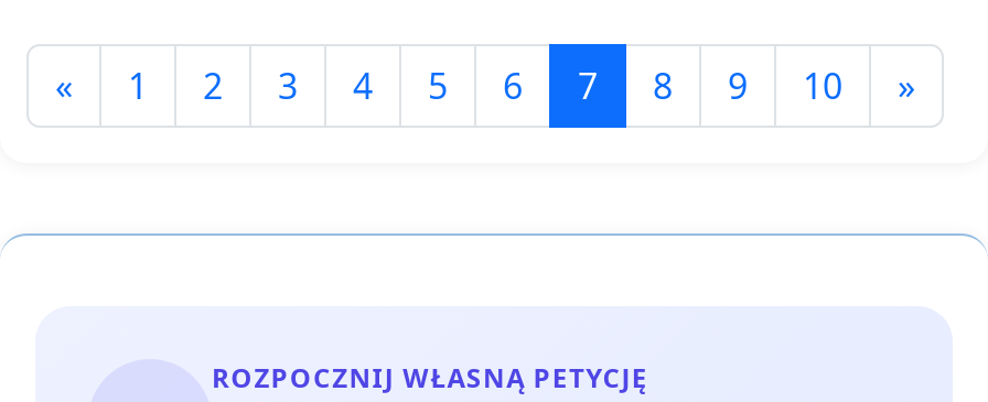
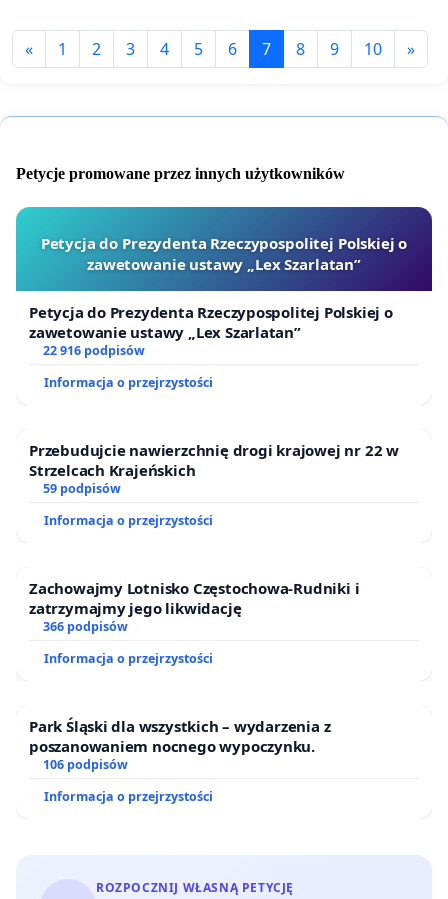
+ [image]
+ Petycja do Prezydenta Rzeczypospolitej Polskiej o
+ zawetowanie ustawy „Lex Szarlatan”
+ Petycja do Prezydenta Rzeczypospolitej Polskiej o
+ zawetowanie ustawy „Lex Szarlatan”
+ 22 916 podpisów
+ Informacja o przejrzystości
+ Przebudujcie nawierzchnię drogi krajowej nr 22 w
+ Strzelcach Krajeńskich
+ 59 podpisów
+ Informacja o przejrzystości
+ Zachowajmy Lotnisko Częstochowa-Rudniki i
+ zatrzymajmy jego likwidację
+ 366 podpisów
+ Informacja o przejrzystości
+ Park Śląski dla wszystkich – wydarzenia z
+ poszanowaniem nocnego wypoczynku.
+ 106 podpisów
+ Informacja o przejrzystości

+ Petycje promowane przez innych użytkowników
